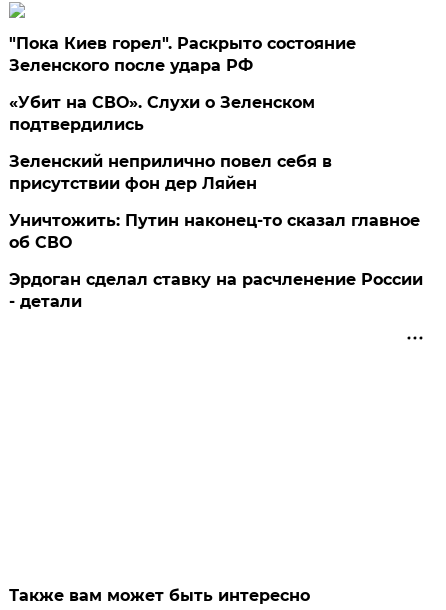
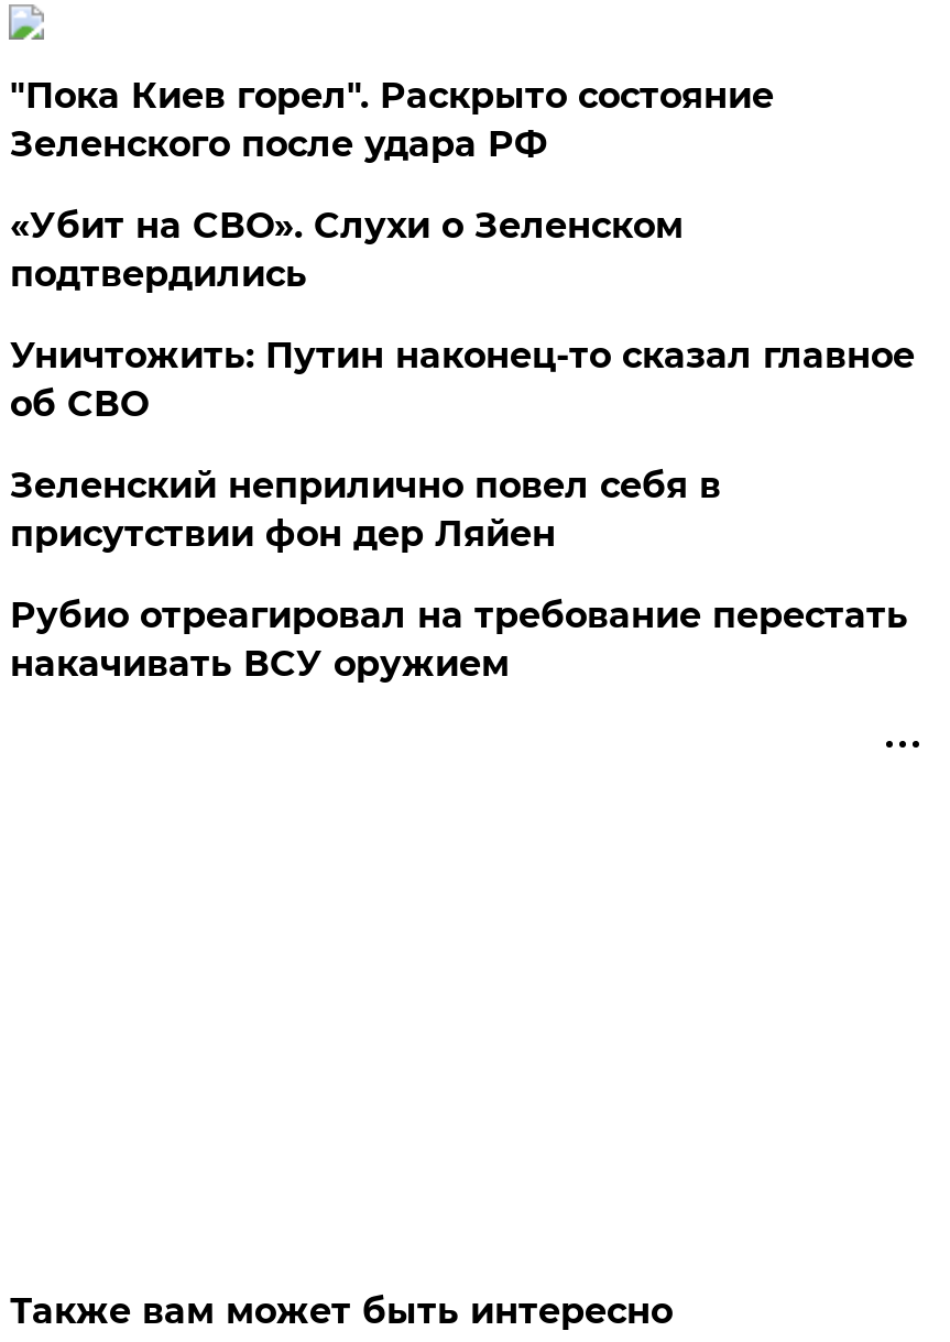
moved down: Зеленский неприлично повел cебя в | присутствии фон дер Ляйен

moved up: Уничтожить: Путин наконец-то сказал главное | об СВО

- Эрдоган сделал ставку на расчленение России
- - детали
+ Рубио отреагировал на требование перестать
+ накачивать ВСУ оружием
